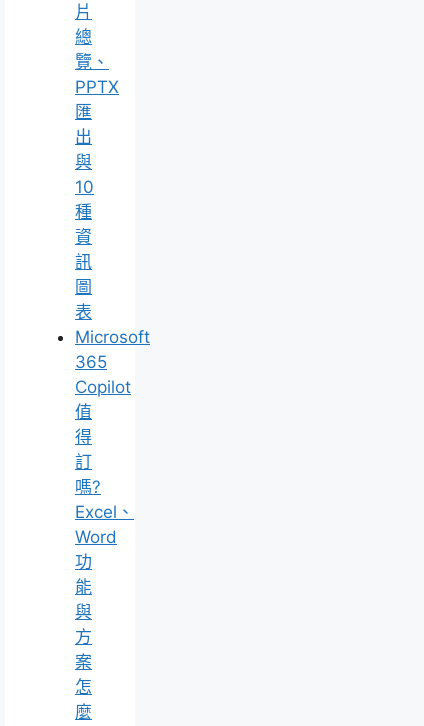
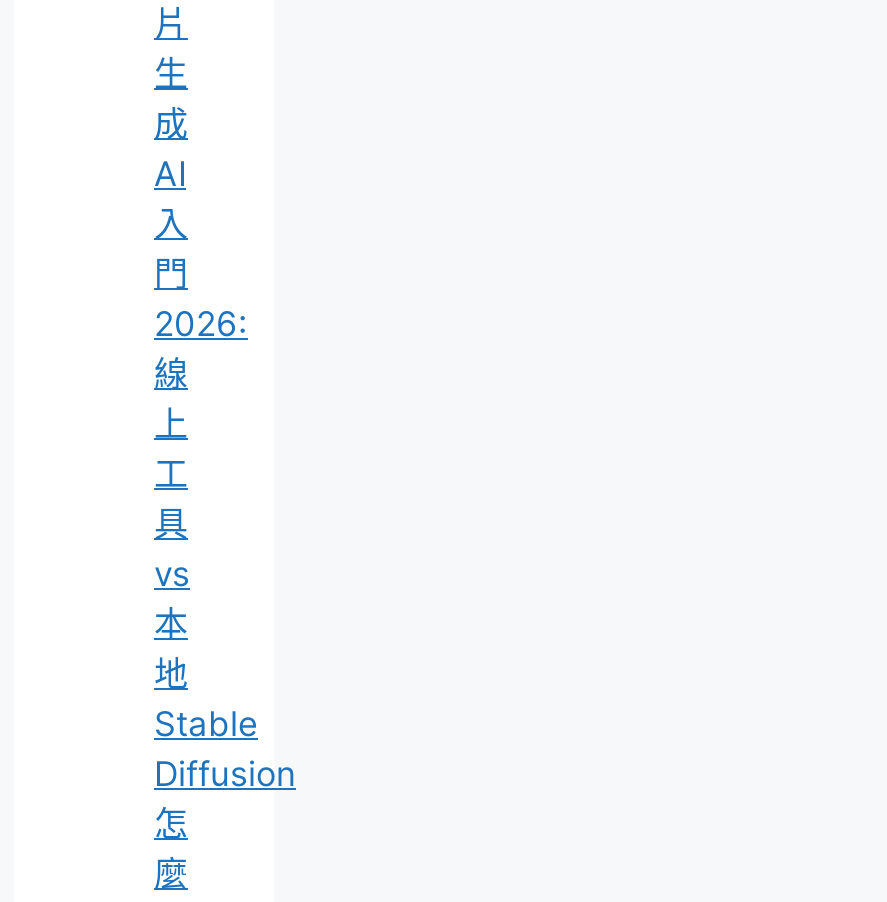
- 總
- 覽、
- PPTX
- 匯
- 出
- 與
- 10
- 種
- 資
- 訊
- 圖
- 表
- Microsoft
- 365
- Copilot
- 值
- 得
- 訂
- 嗎?
- Excel、
- Word
- 功
- 能
- 與
- 方
- 案
+ 生
+ 成
+ AI
+ 入
+ 門
+ 2026:
+ 線
+ 上
+ 工
+ 具
+ vs
+ 本
+ 地
+ Stable
+ Diffusion
